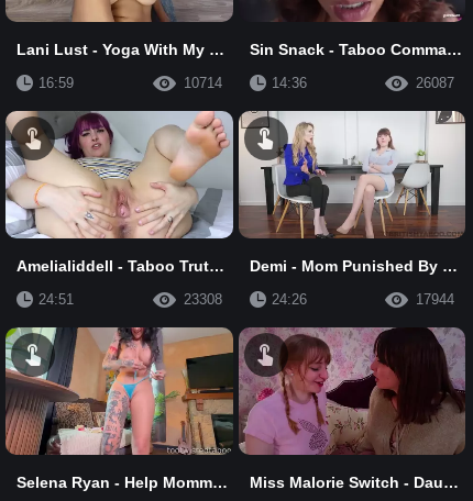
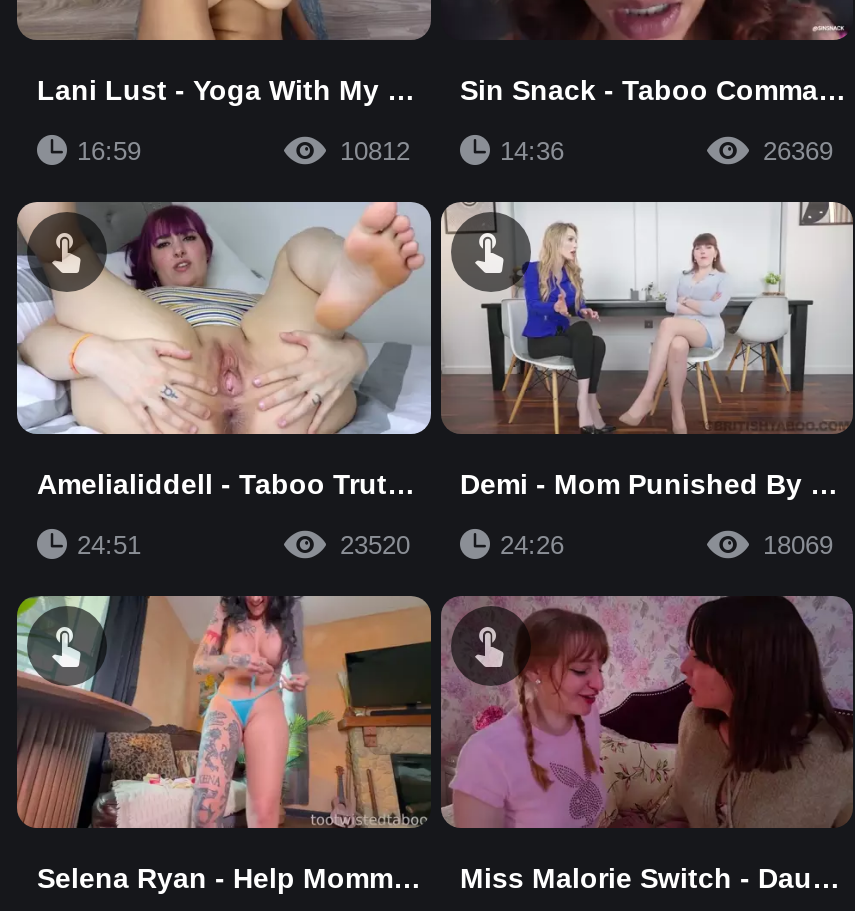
- 10714
+ 10812

- 26087
+ 26369

- 23308
+ 23520

- 17944
+ 18069
